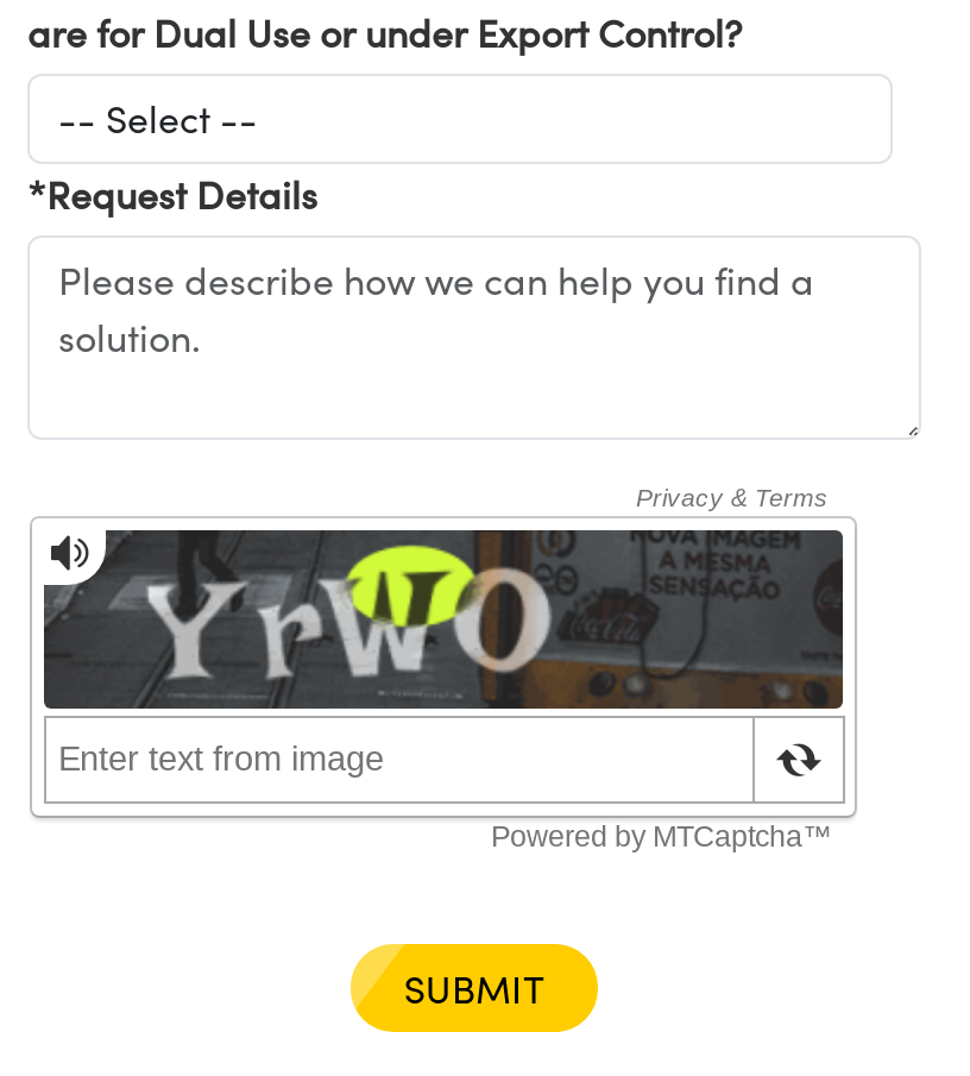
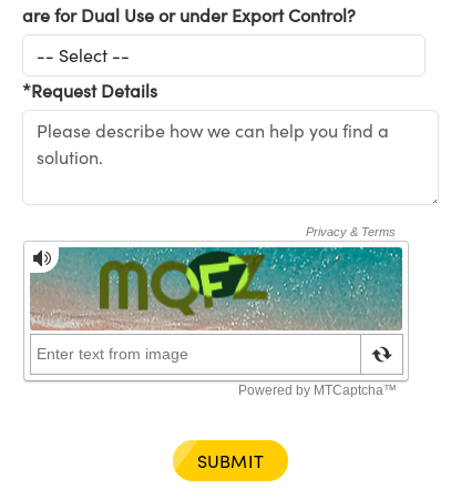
- [image]
+ [image]
